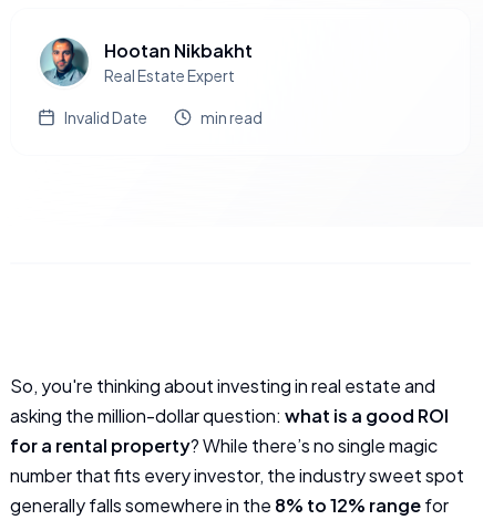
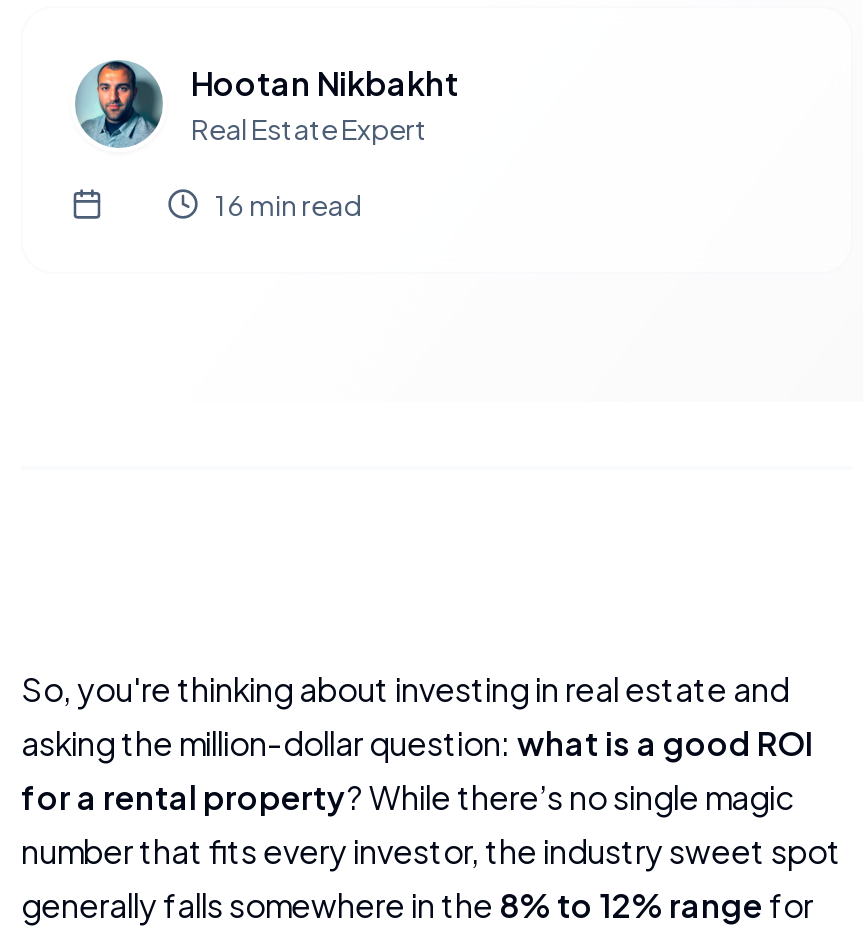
- Invalid Date
- min read
+ 16 min read
